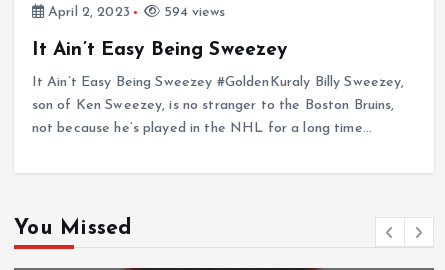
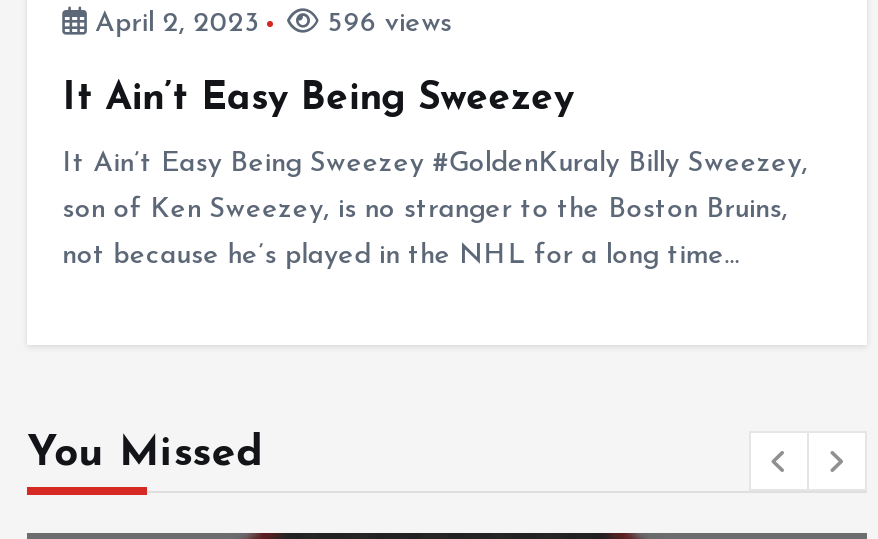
- 594 views
+ 596 views
